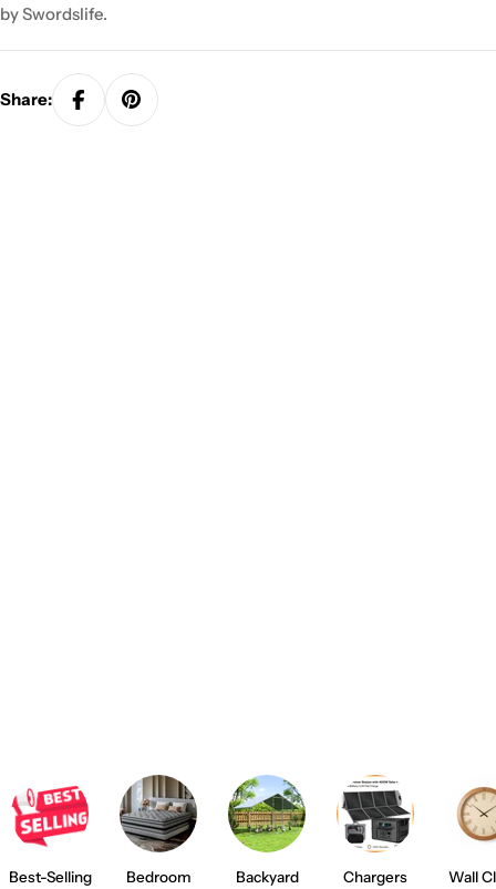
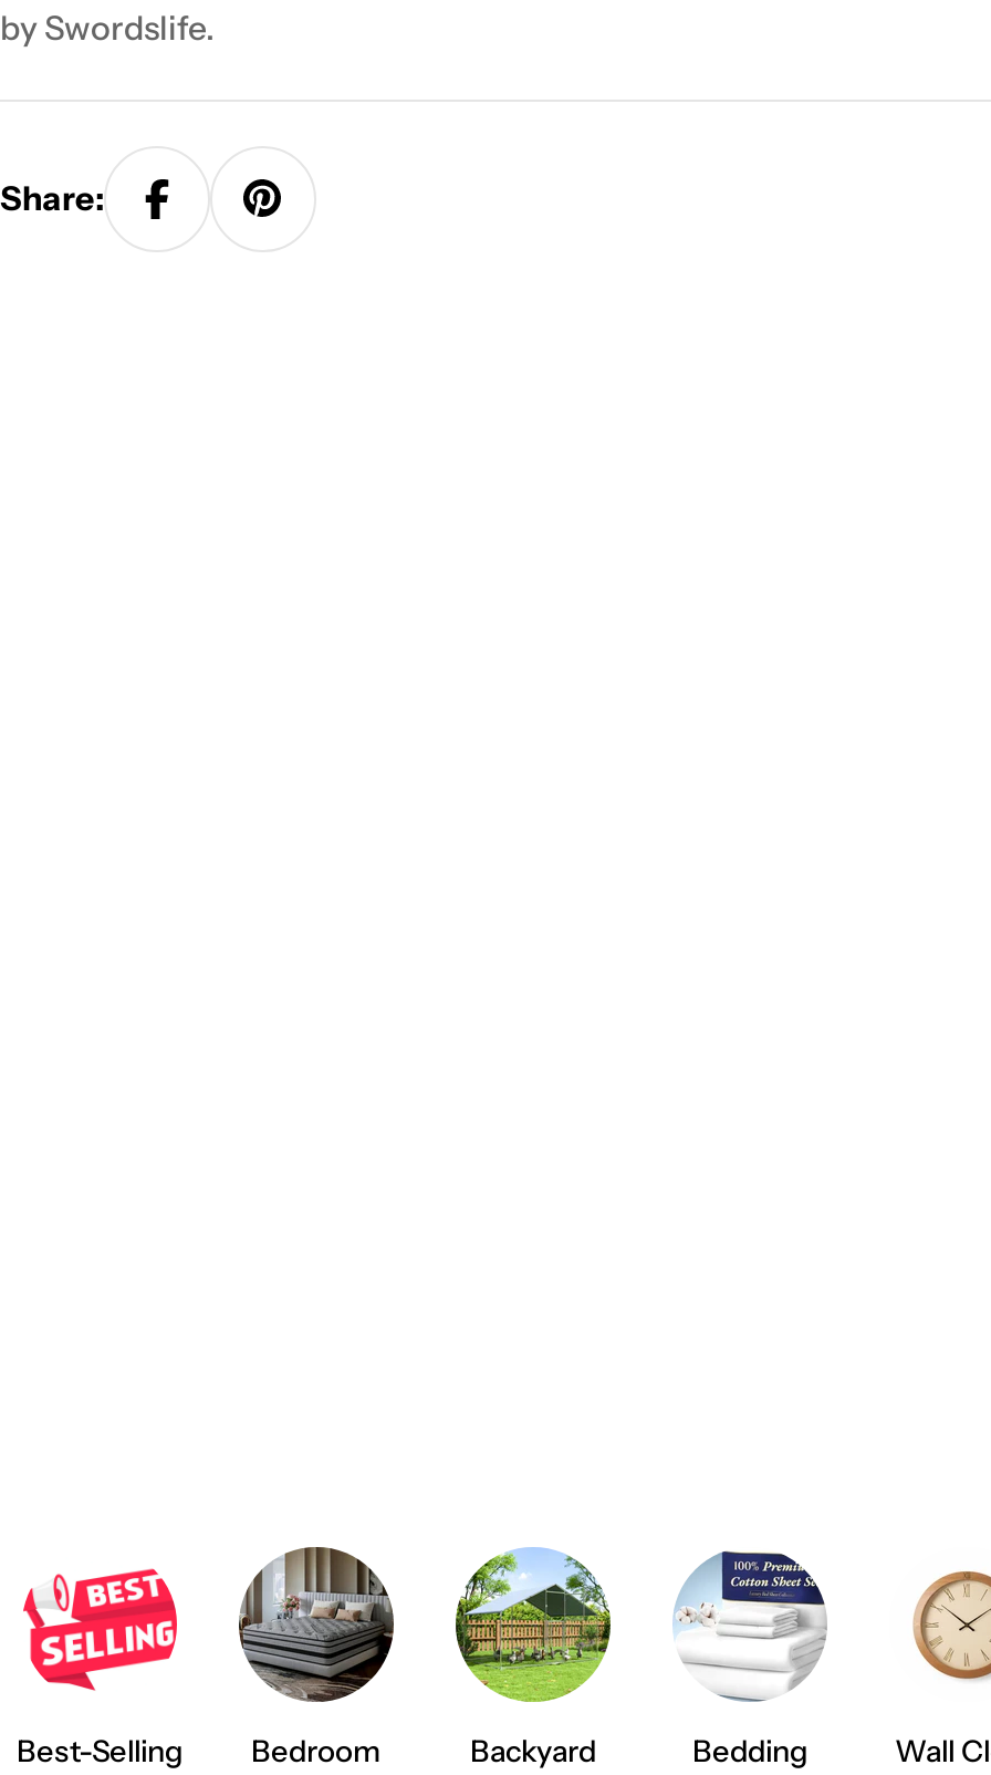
- [image]
- Chargers
+ [image]
+ Bedding
